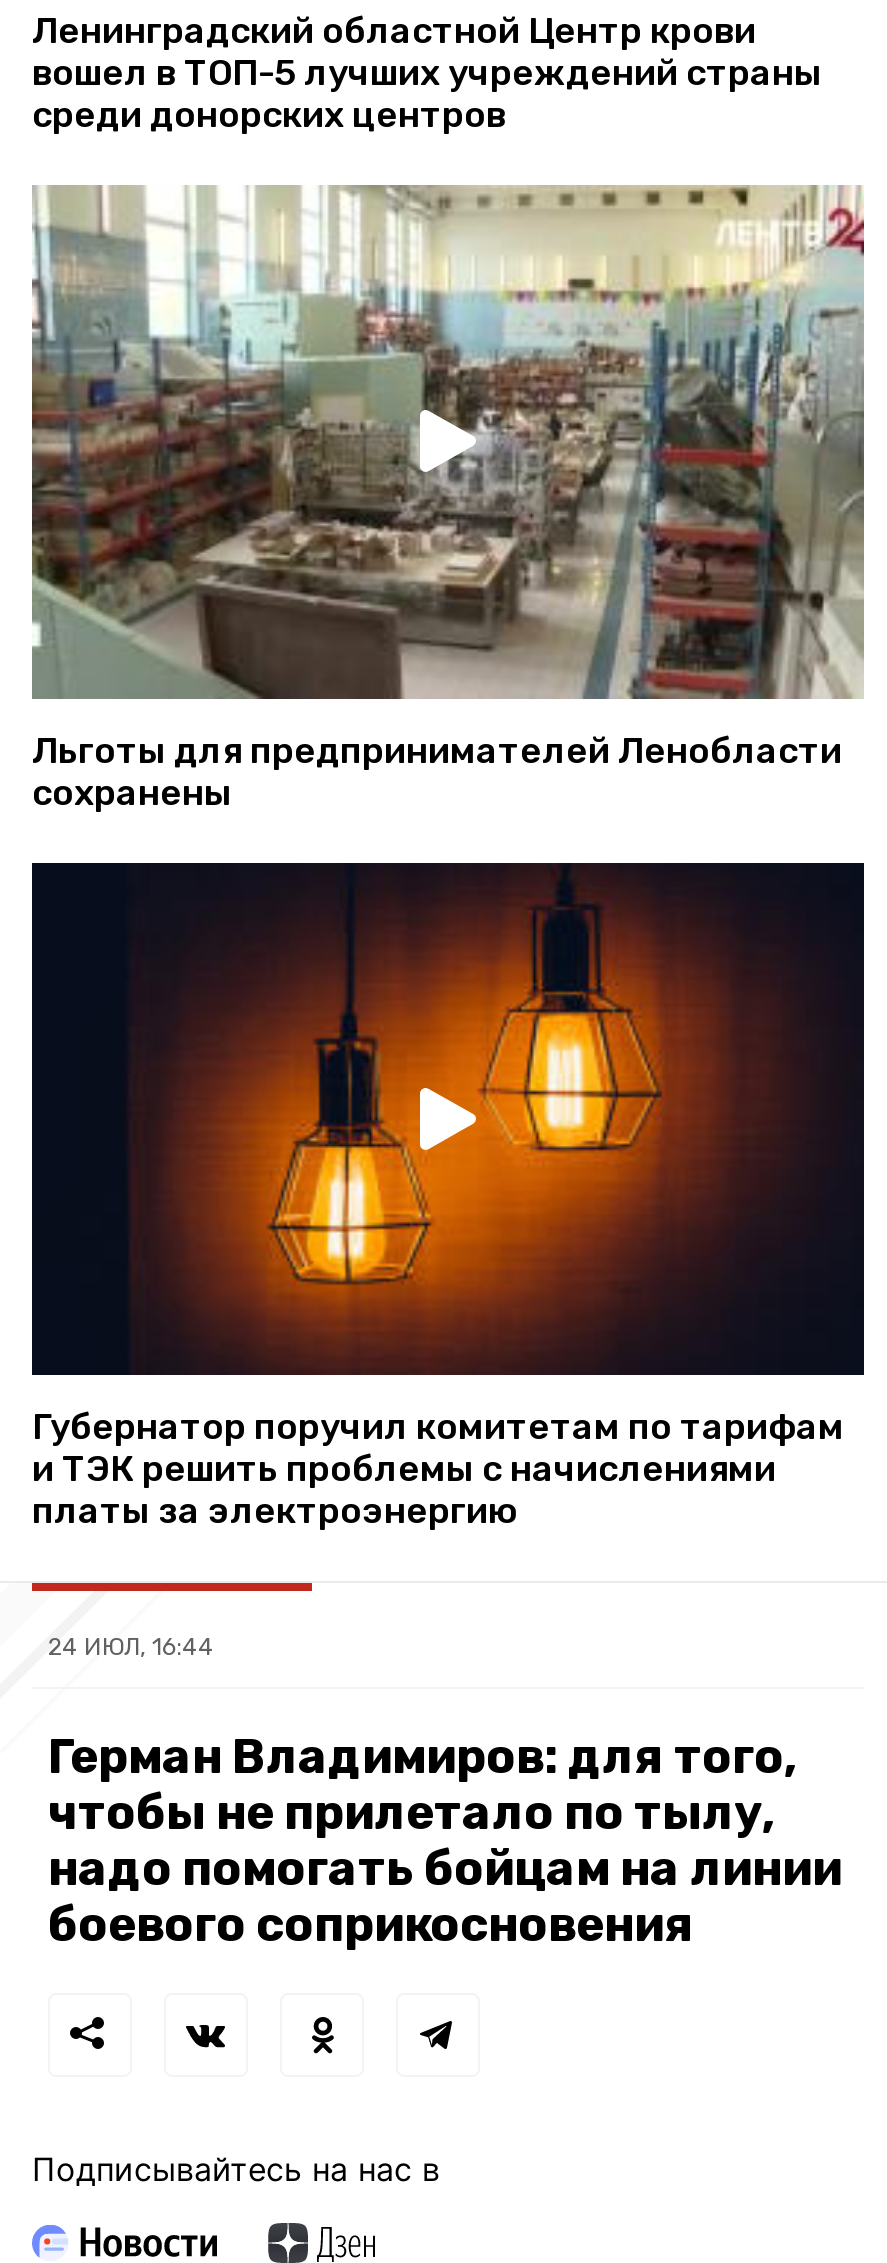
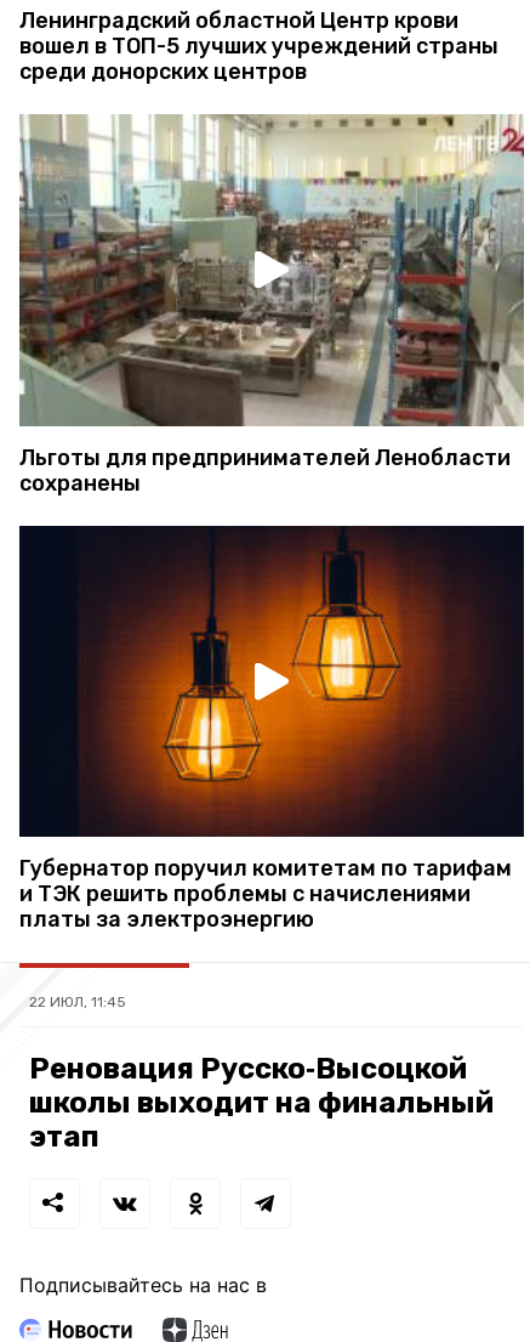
- 24 ИЮЛ, 16:44
+ 22 ИЮЛ, 11:45

- Герман Владимиров: для того,
- чтобы не прилетало по тылу,
- надо помогать бойцам на линии
- боевого соприкосновения
+ Реновация Русско‑Высоцкой
+ школы выходит на финальный
+ этап
